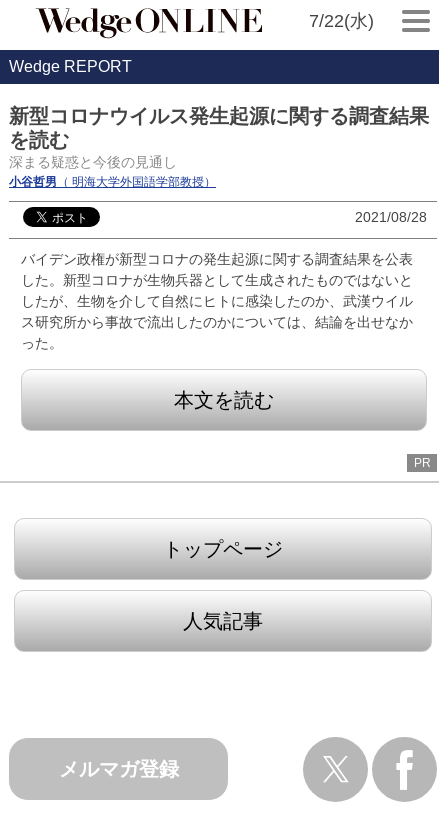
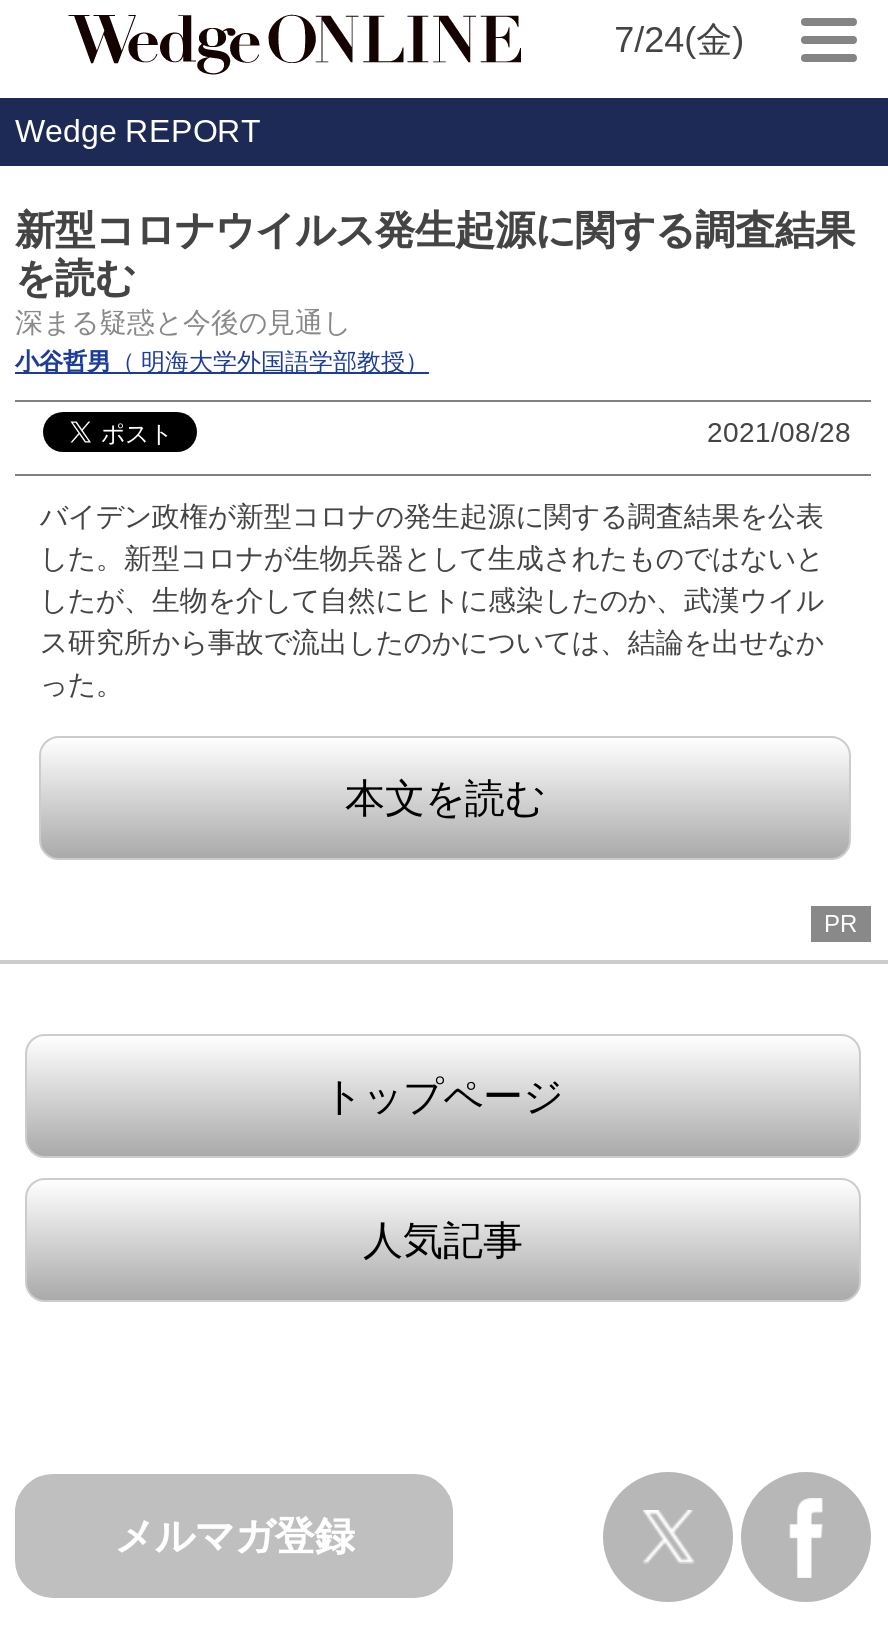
- 7/22(水)
+ 7/24(金)
